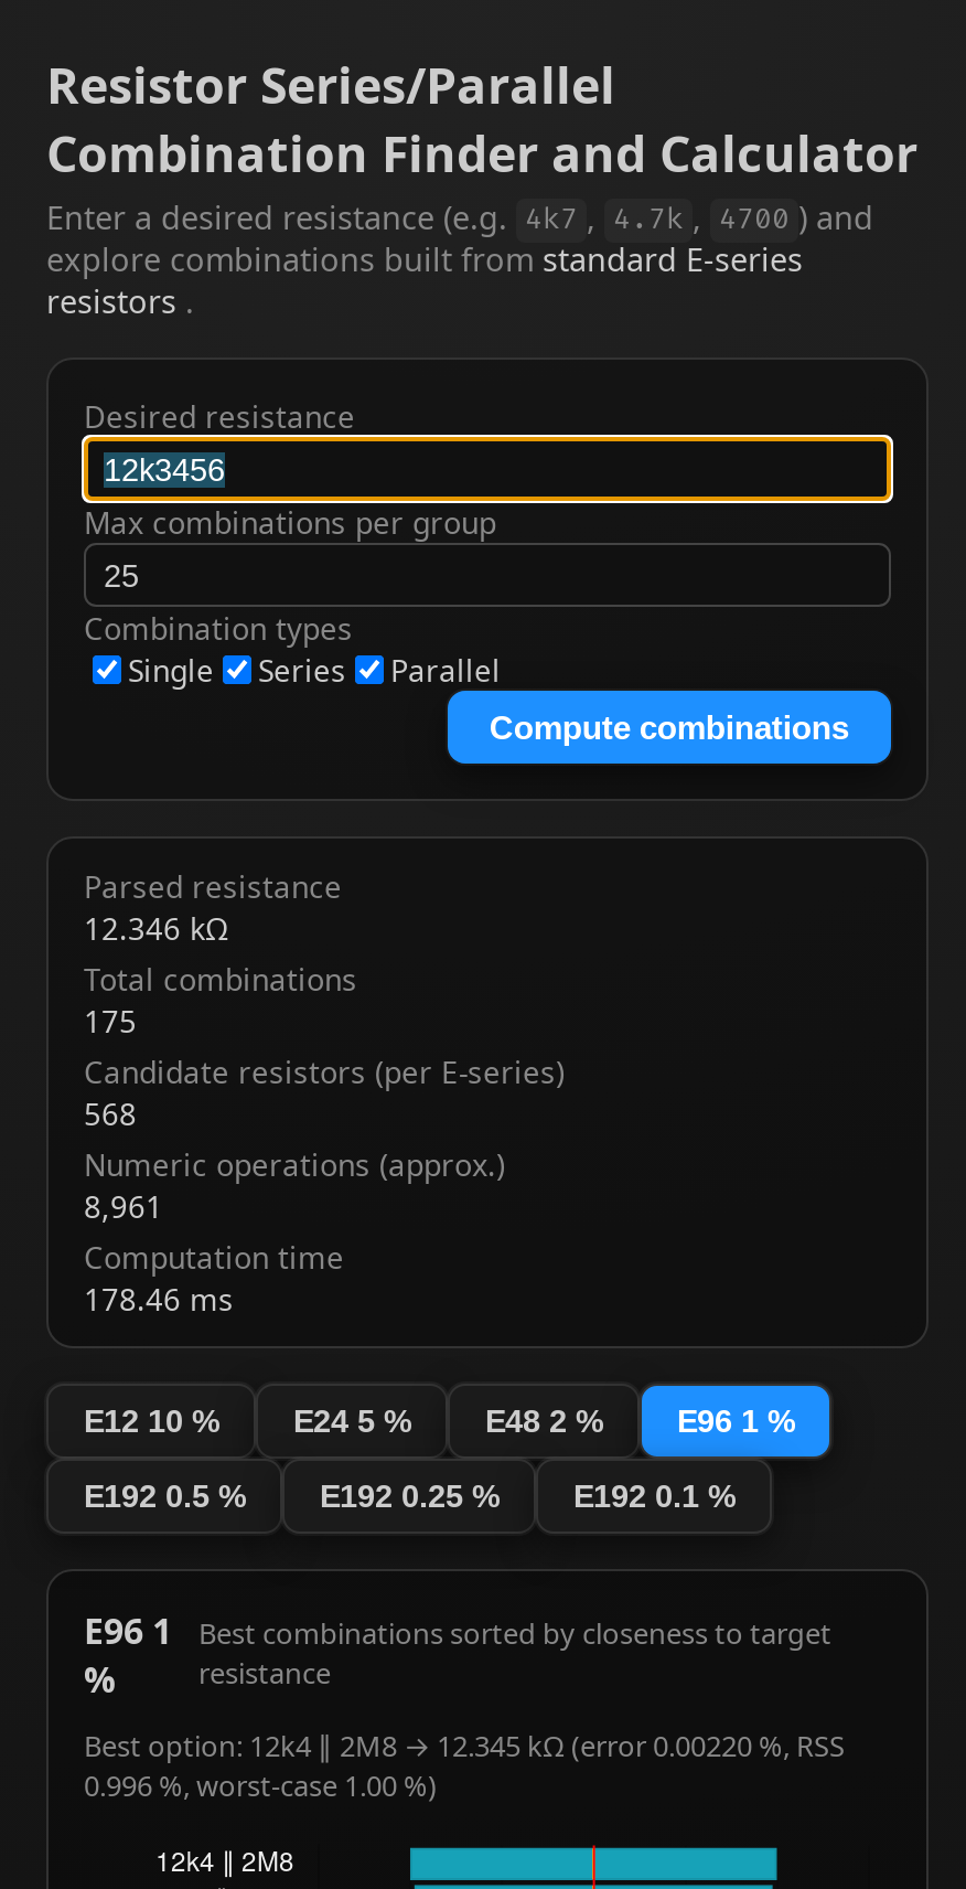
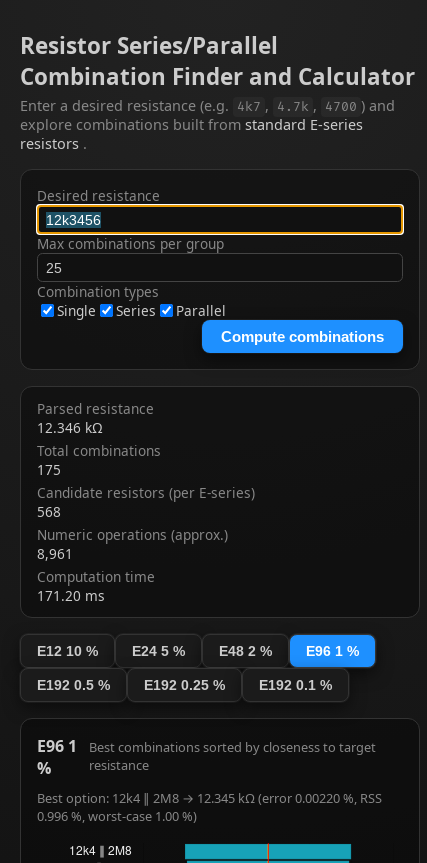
- 178.46 ms
+ 171.20 ms
